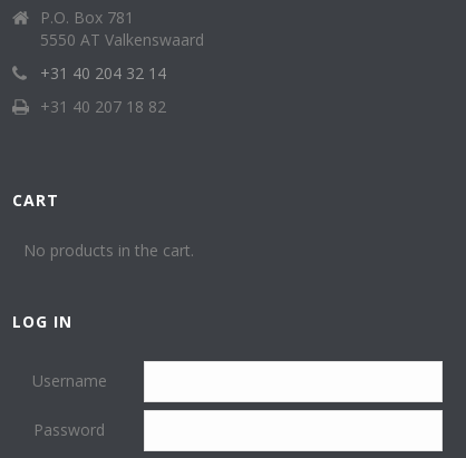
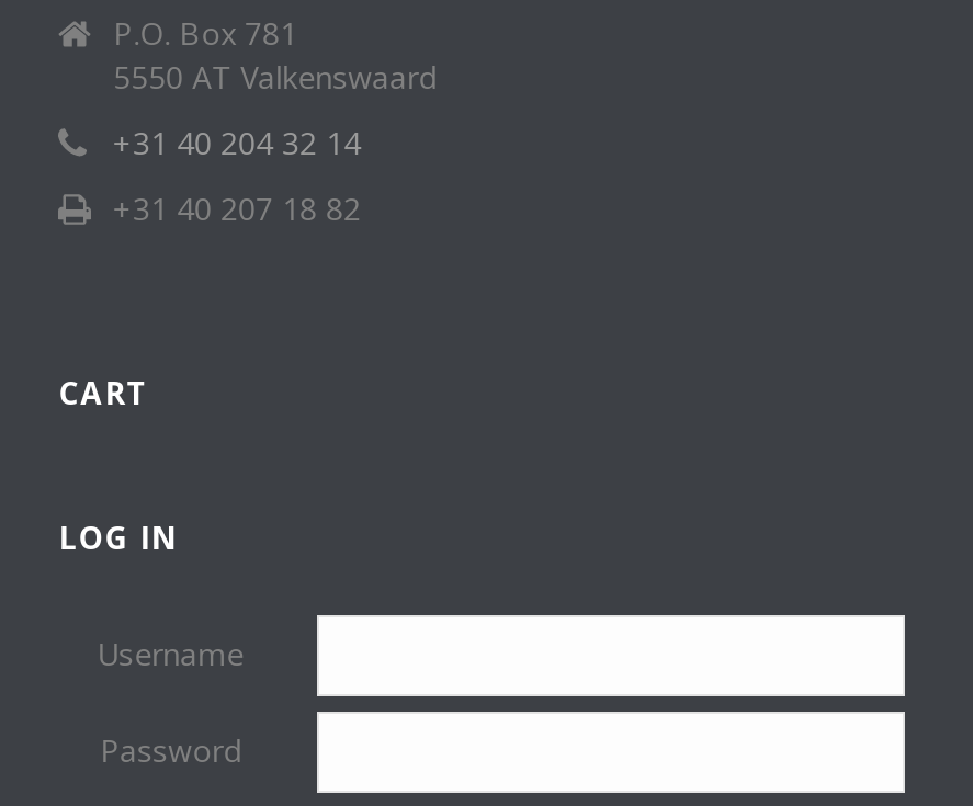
- No products in the cart.
